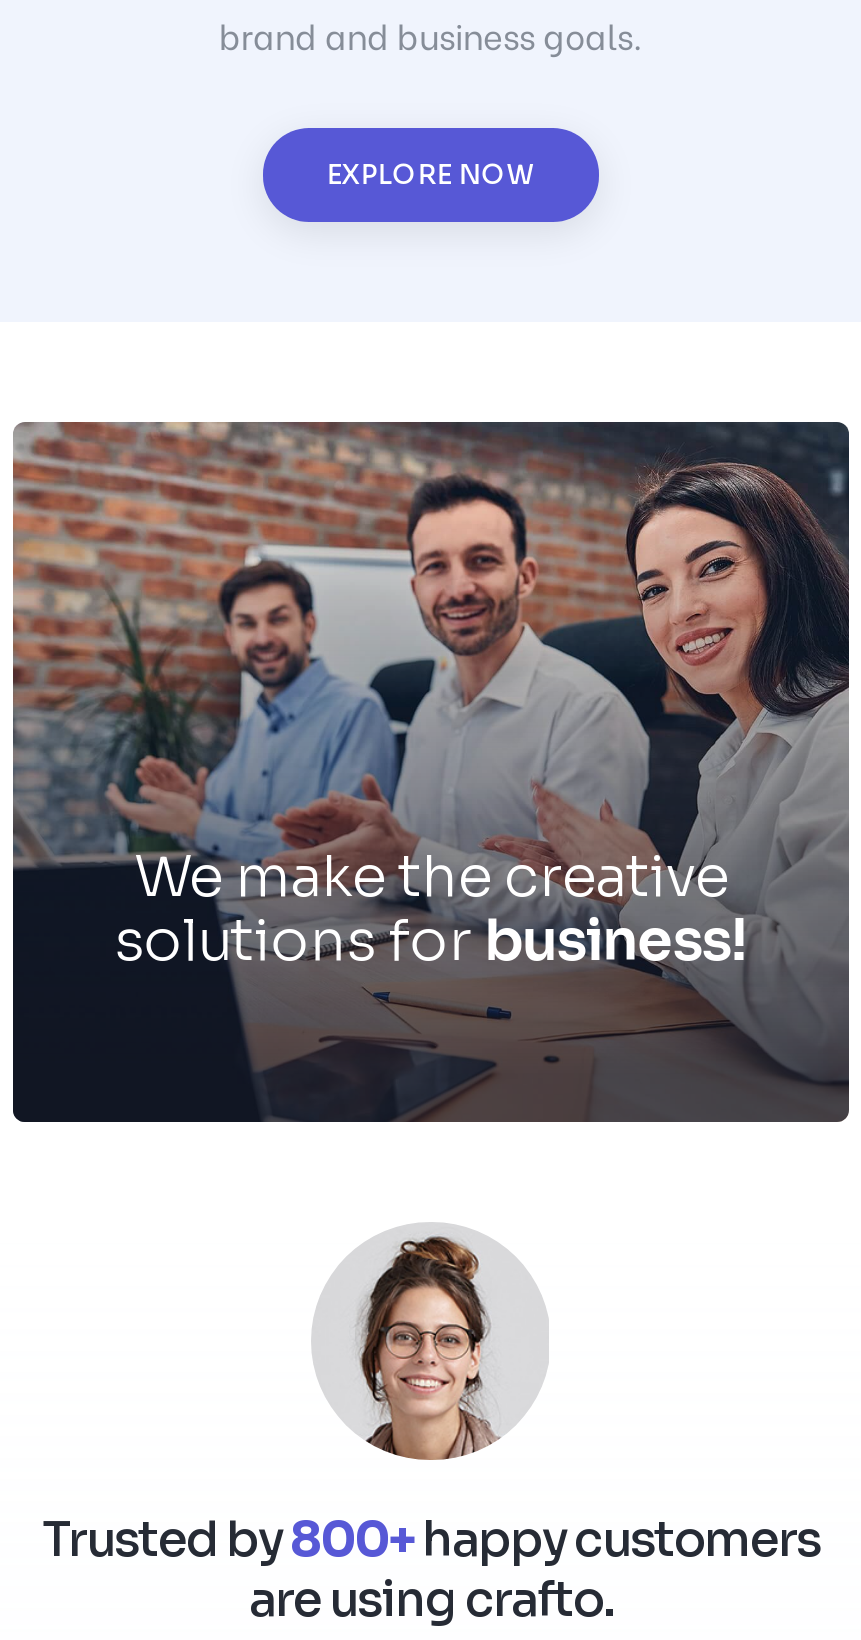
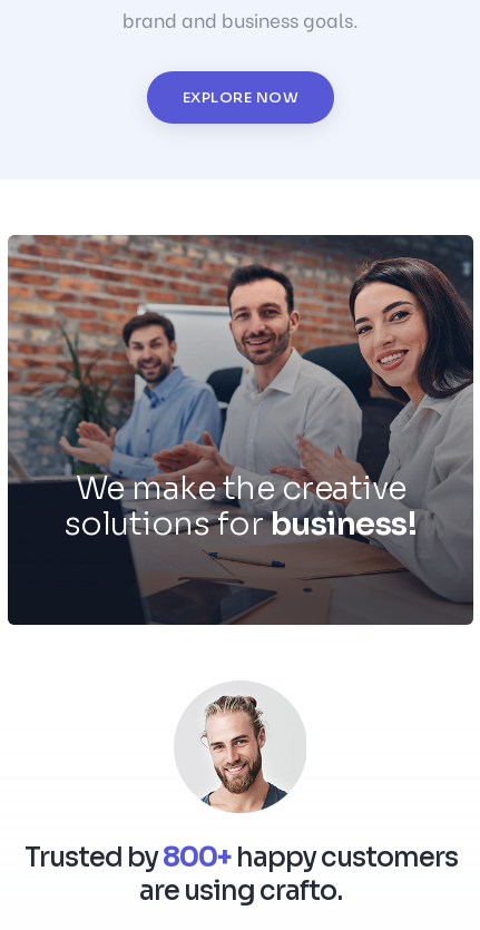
- solutions for
- s!
+ solutions for business!

- [image]
+ [image]
